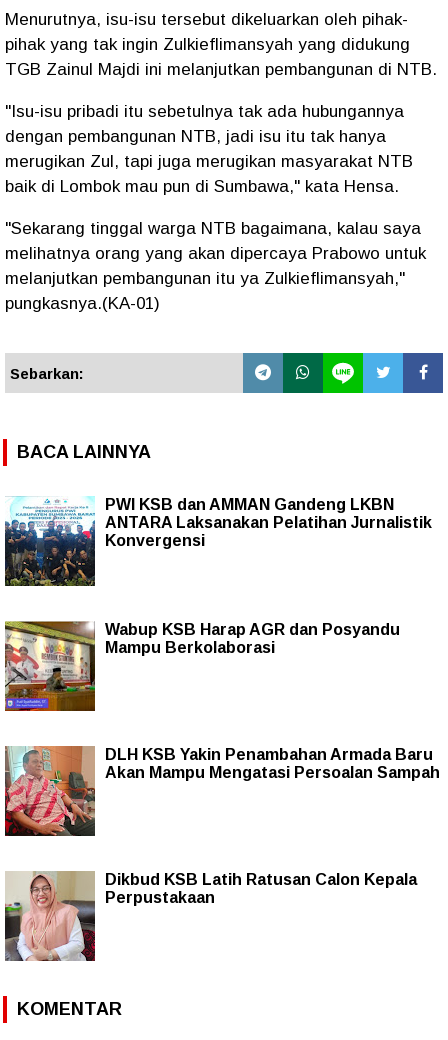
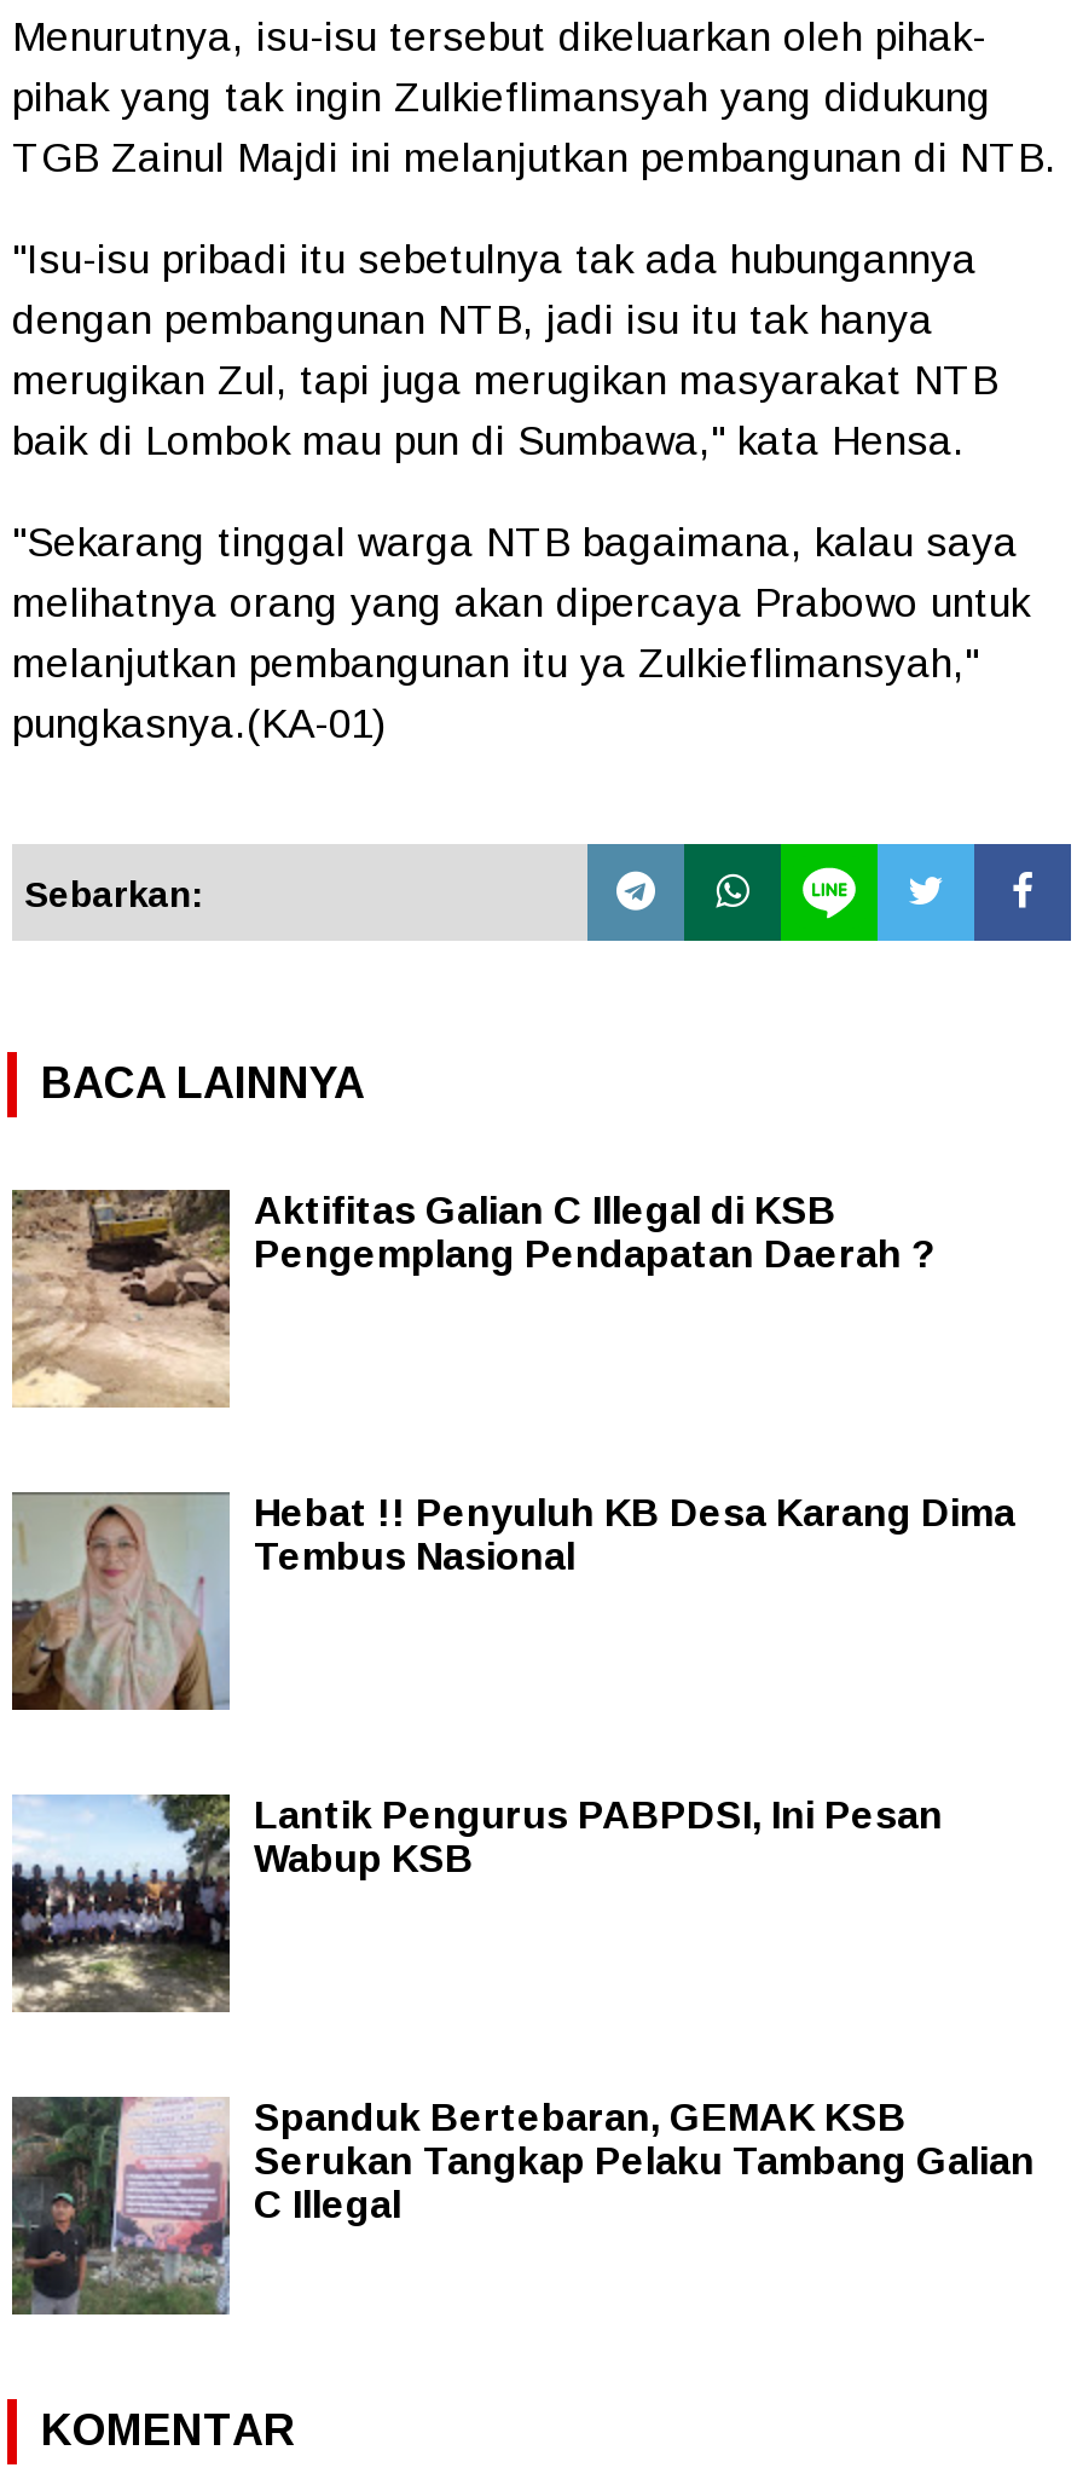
- [image]
- PWI KSB dan AMMAN Gandeng LKBN
- ANTARA Laksanakan Pelatihan Jurnalistik
- Konvergensi
+ [image]
+ Aktifitas Galian C Illegal di KSB
+ Pengemplang Pendapatan Daerah ?

- [image]
- Wabup KSB Harap AGR dan Posyandu
- Mampu Berkolaborasi
+ [image]
+ Hebat !! Penyuluh KB Desa Karang Dima
+ Tembus Nasional

- [image]
- DLH KSB Yakin Penambahan Armada Baru
- Akan Mampu Mengatasi Persoalan Sampah
+ [image]
+ Lantik Pengurus PABPDSI, Ini Pesan
+ Wabup KSB

- [image]
- Dikbud KSB Latih Ratusan Calon Kepala
- Perpustakaan
+ [image]
+ Spanduk Bertebaran, GEMAK KSB
+ Serukan Tangkap Pelaku Tambang Galian
+ C Illegal
